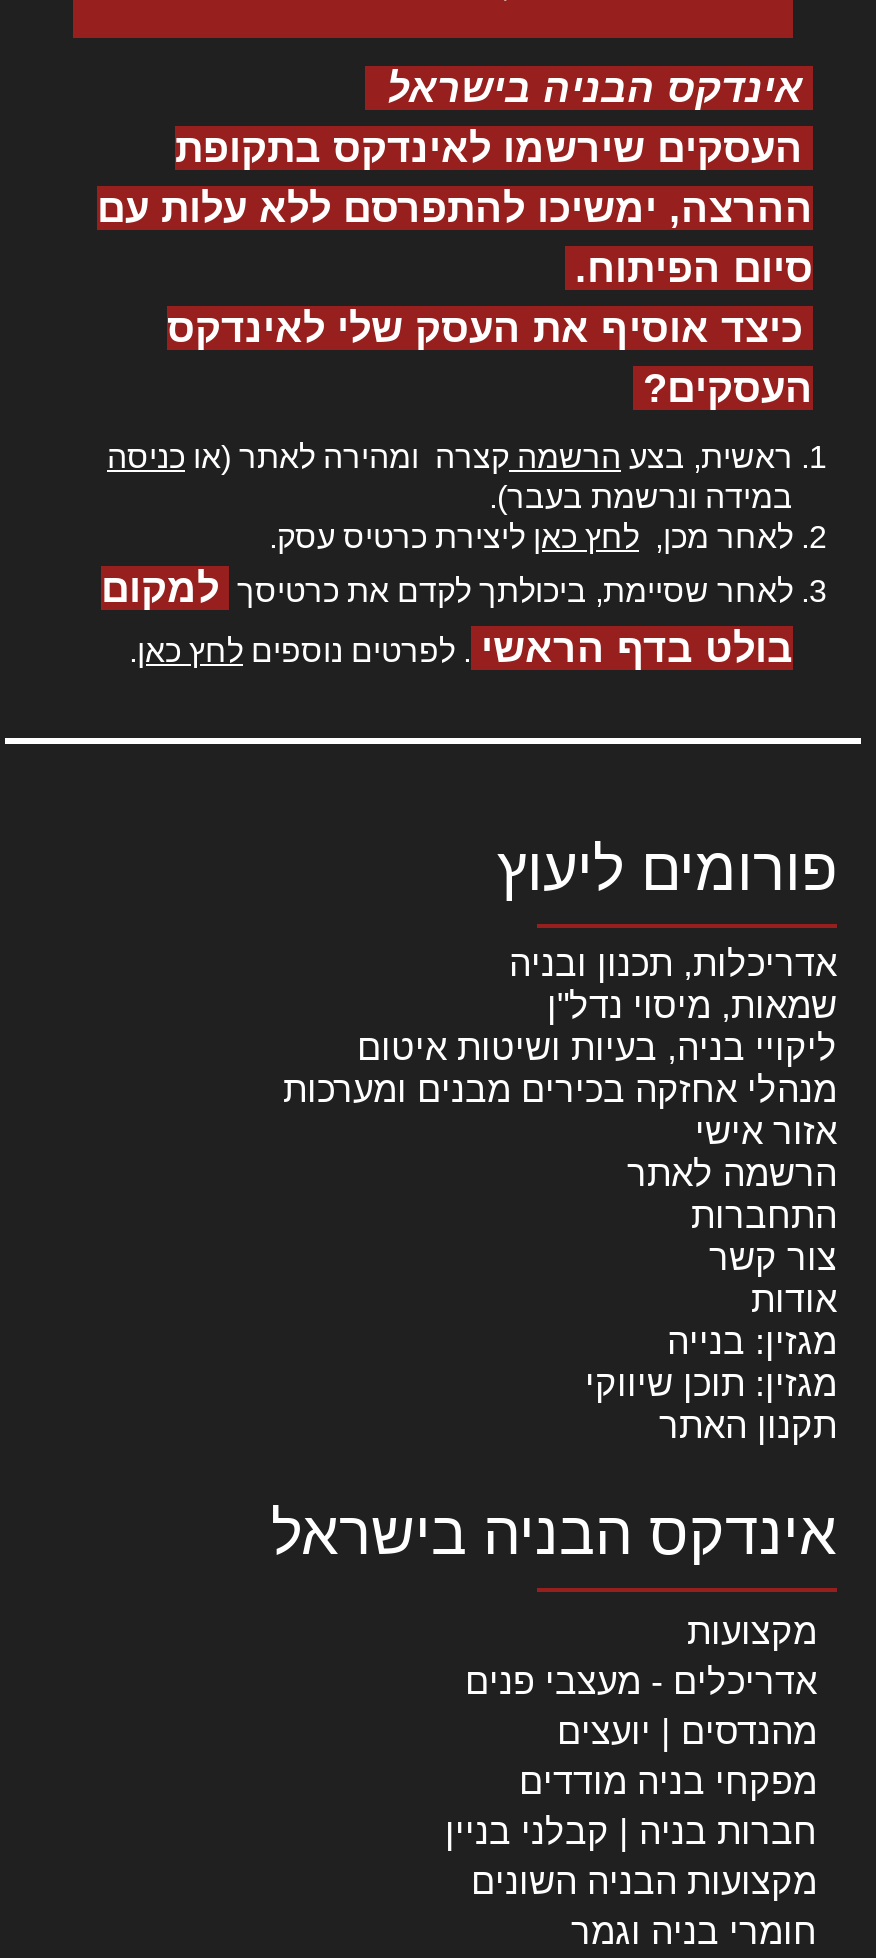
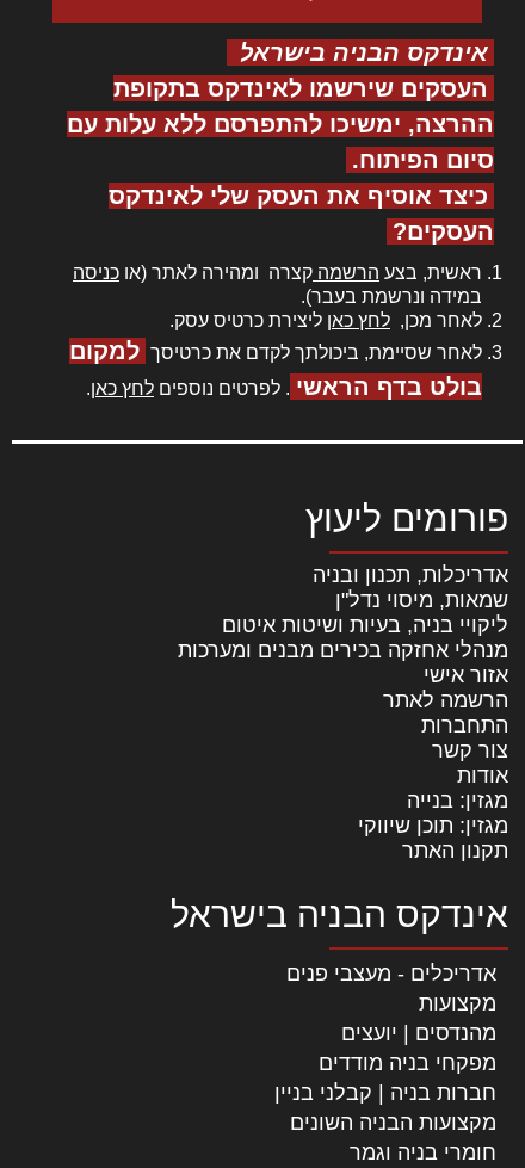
moved down: מקצועות

moved up: אדריכלים - מעצבי פנים
